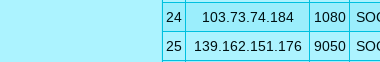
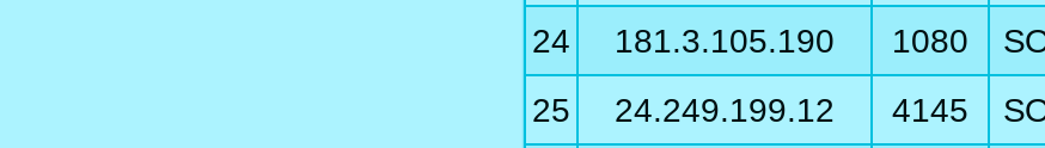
- 103.73.74.184
+ 181.3.105.190

- 139.162.151.176
+ 24.249.199.12

- 9050
+ 4145
